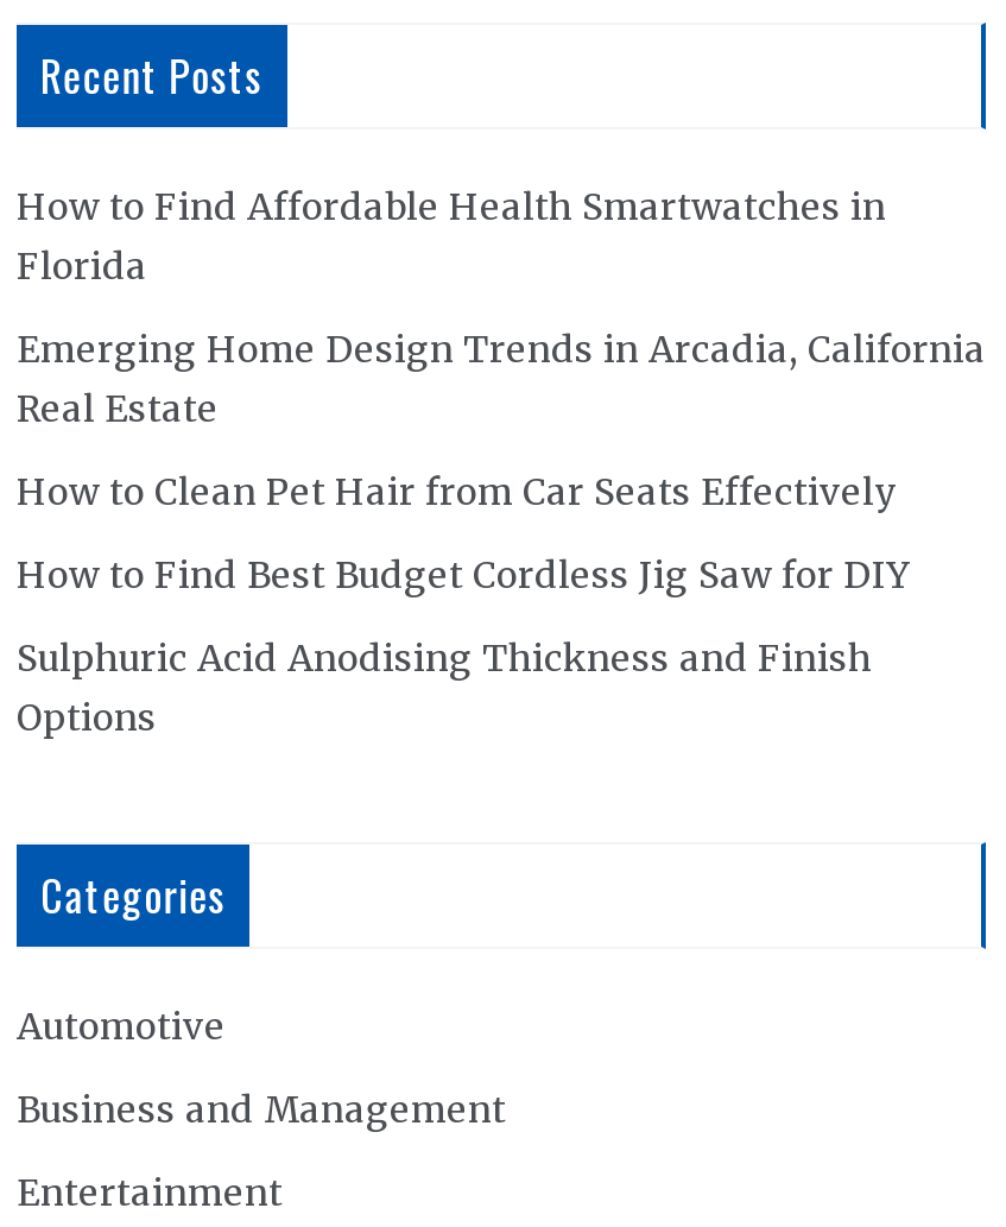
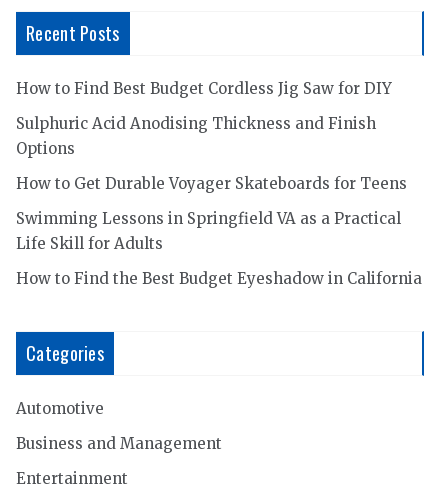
- How to Find Affordable Health Smartwatches in
- Florida
- Emerging Home Design Trends in Arcadia, California
- Real Estate
- How to Clean Pet Hair from Car Seats Effectively

moved up: How to Find Best Budget Cordless Jig Saw for DIY | Sulphuric Acid Anodising Thickness and Finish | Options

+ How to Get Durable Voyager Skateboards for Teens
+ Swimming Lessons in Springfield VA as a Practical
+ Life Skill for Adults
+ How to Find the Best Budget Eyeshadow in California
